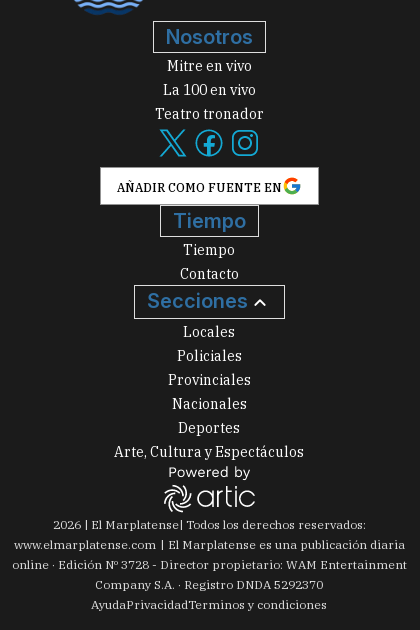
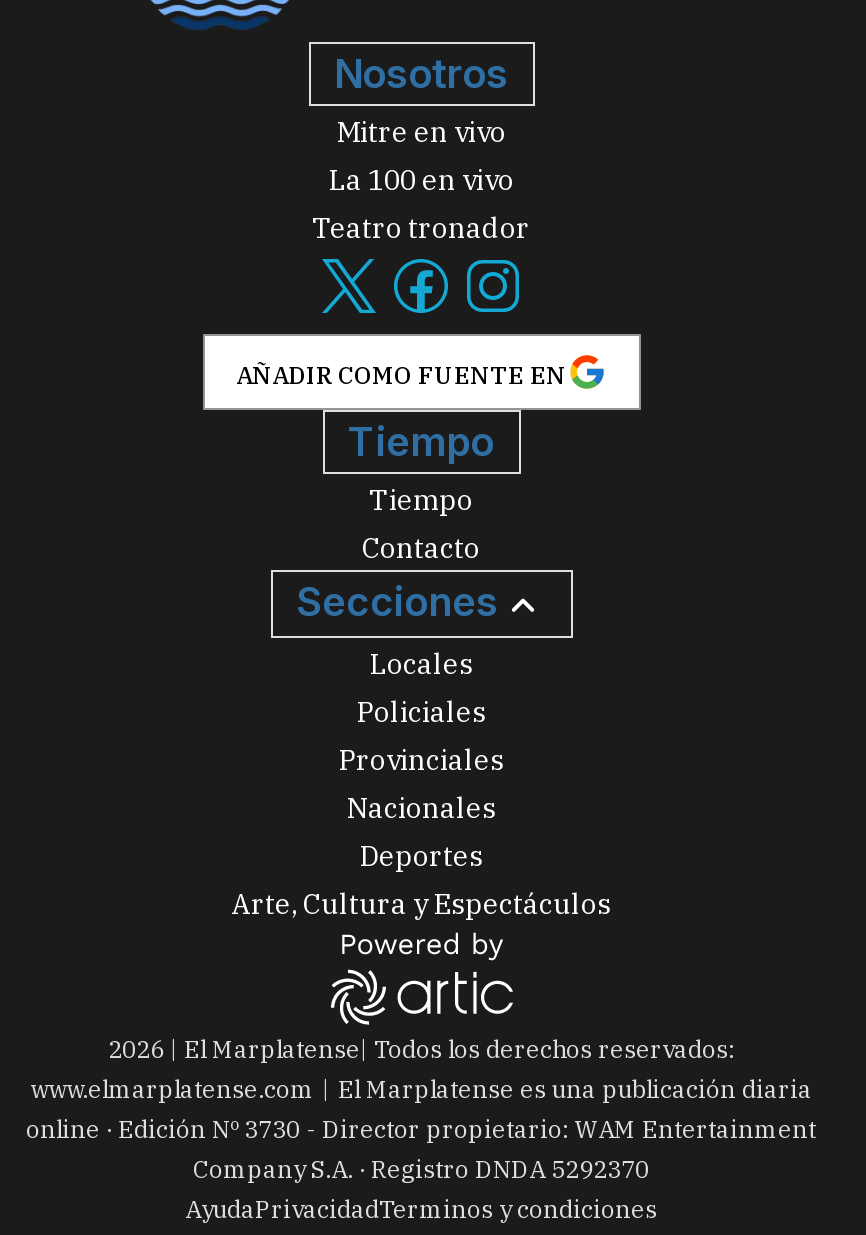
- online · Edición Nº 3728 - Director propietario: WAM Entertainment
+ online · Edición Nº 3730 - Director propietario: WAM Entertainment
